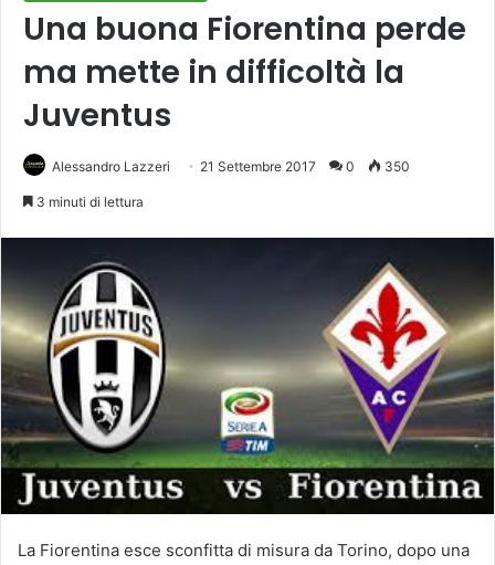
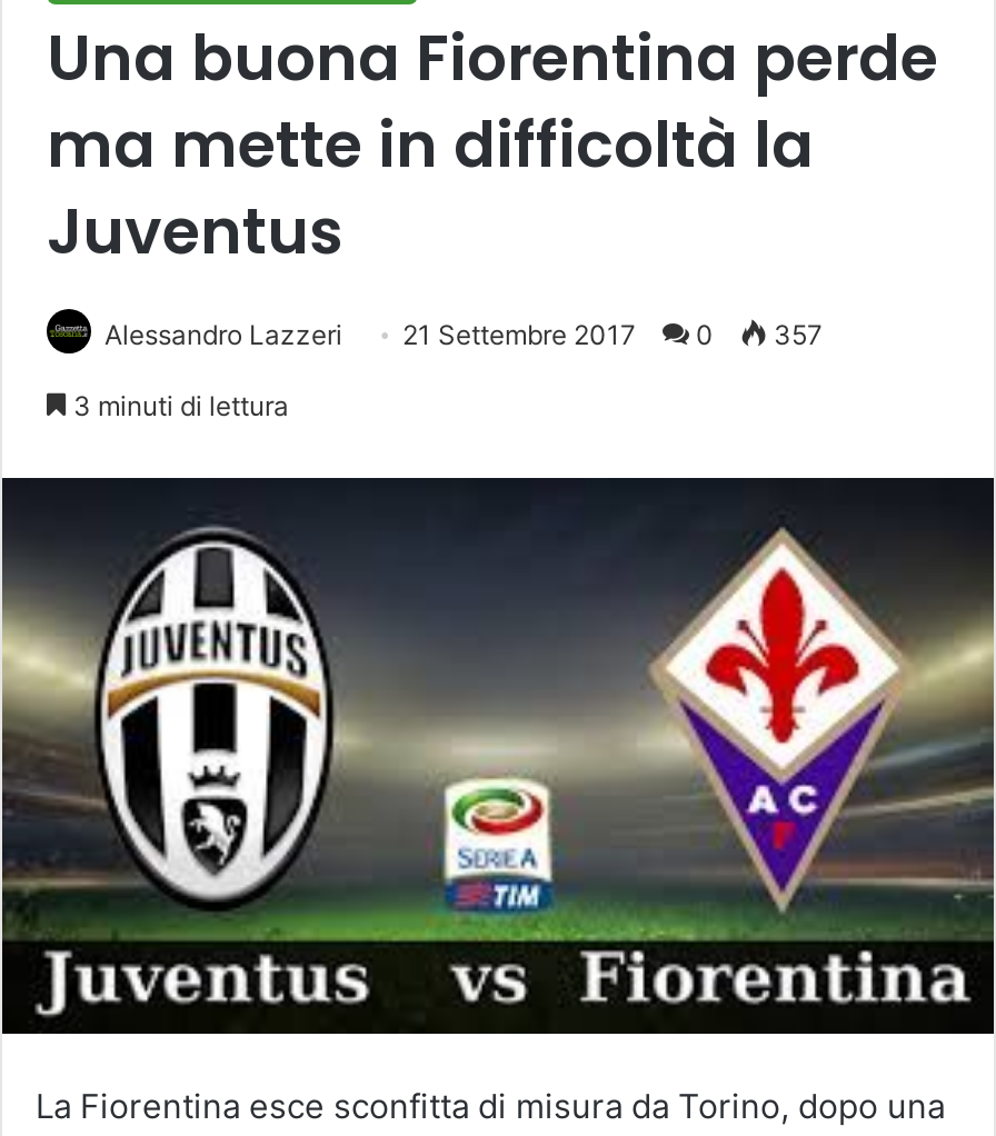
- Alessandro Lazzeri 21 Settembre 2017 0 350
+ Alessandro Lazzeri 21 Settembre 2017 0 357
